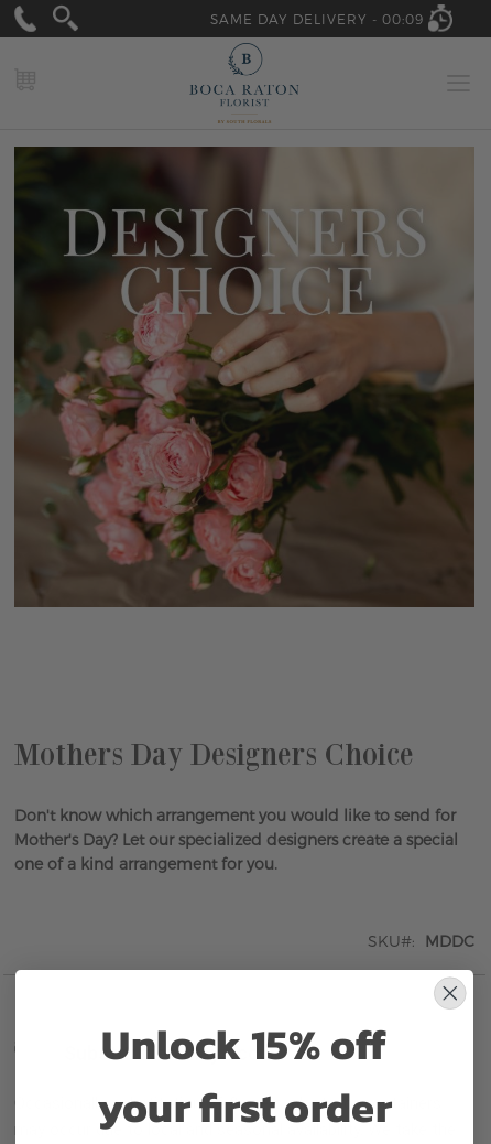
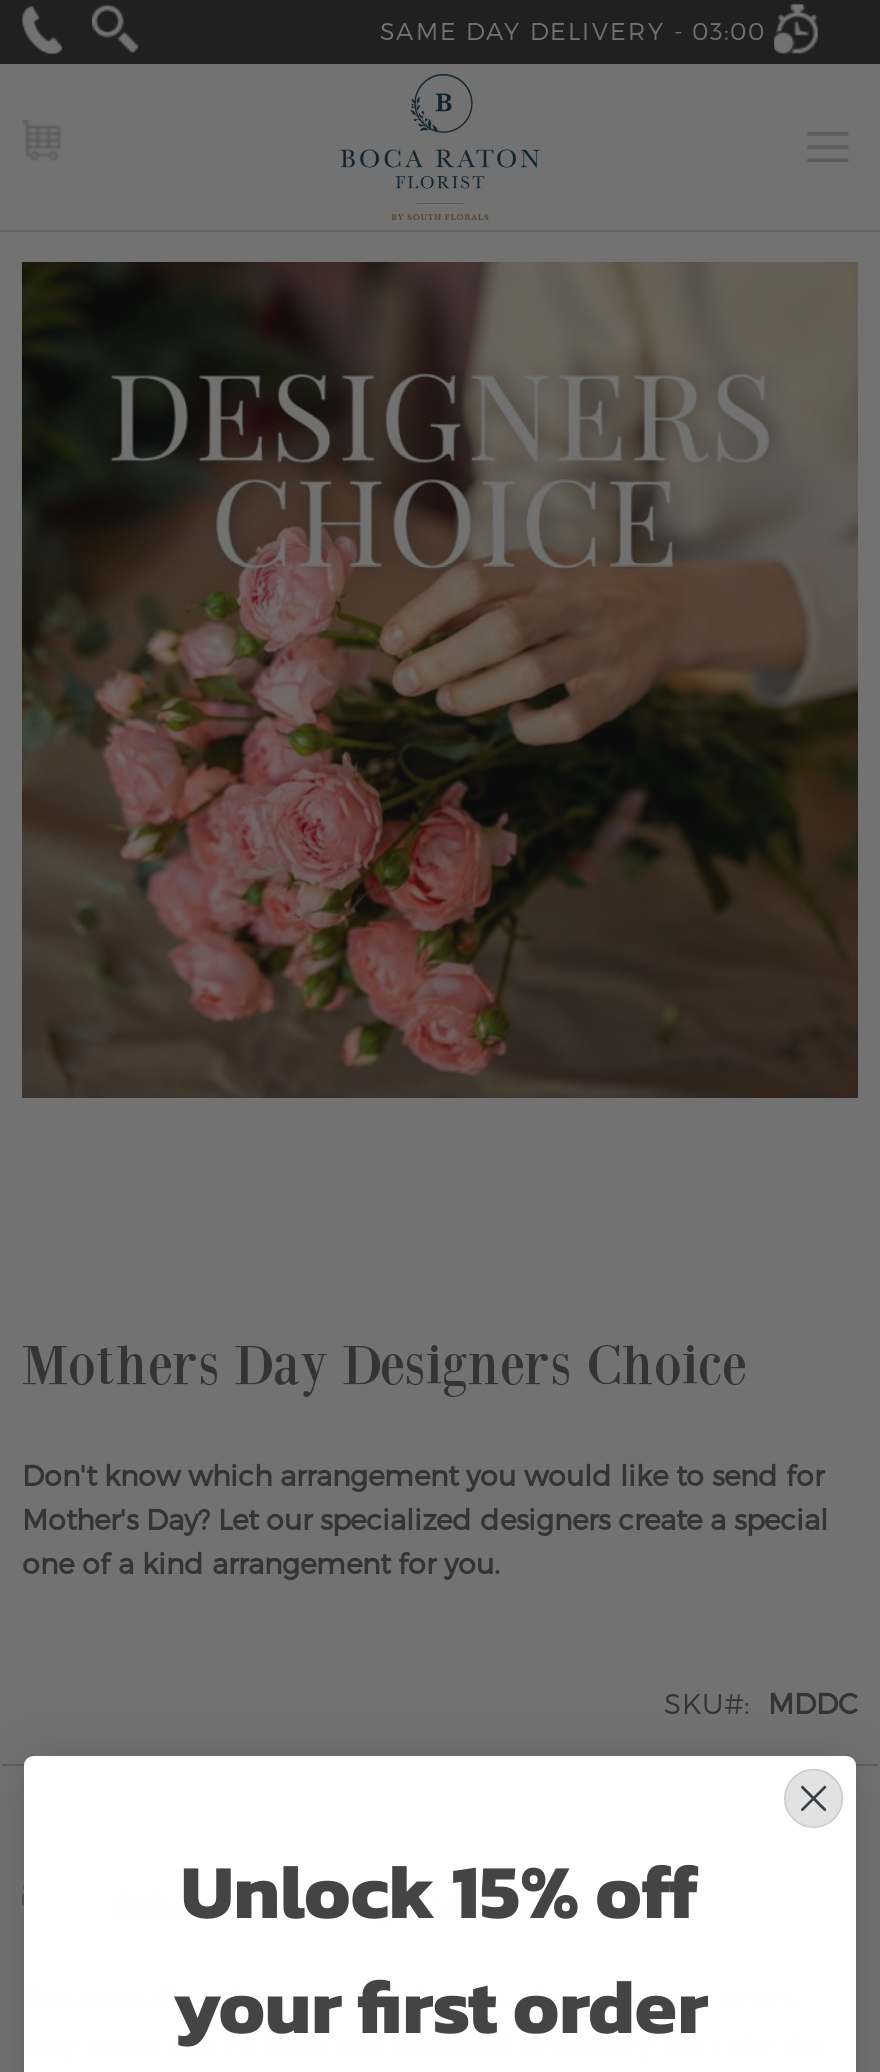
- SAME DAY DELIVERY - 00:09
+ SAME DAY DELIVERY - 03:00
